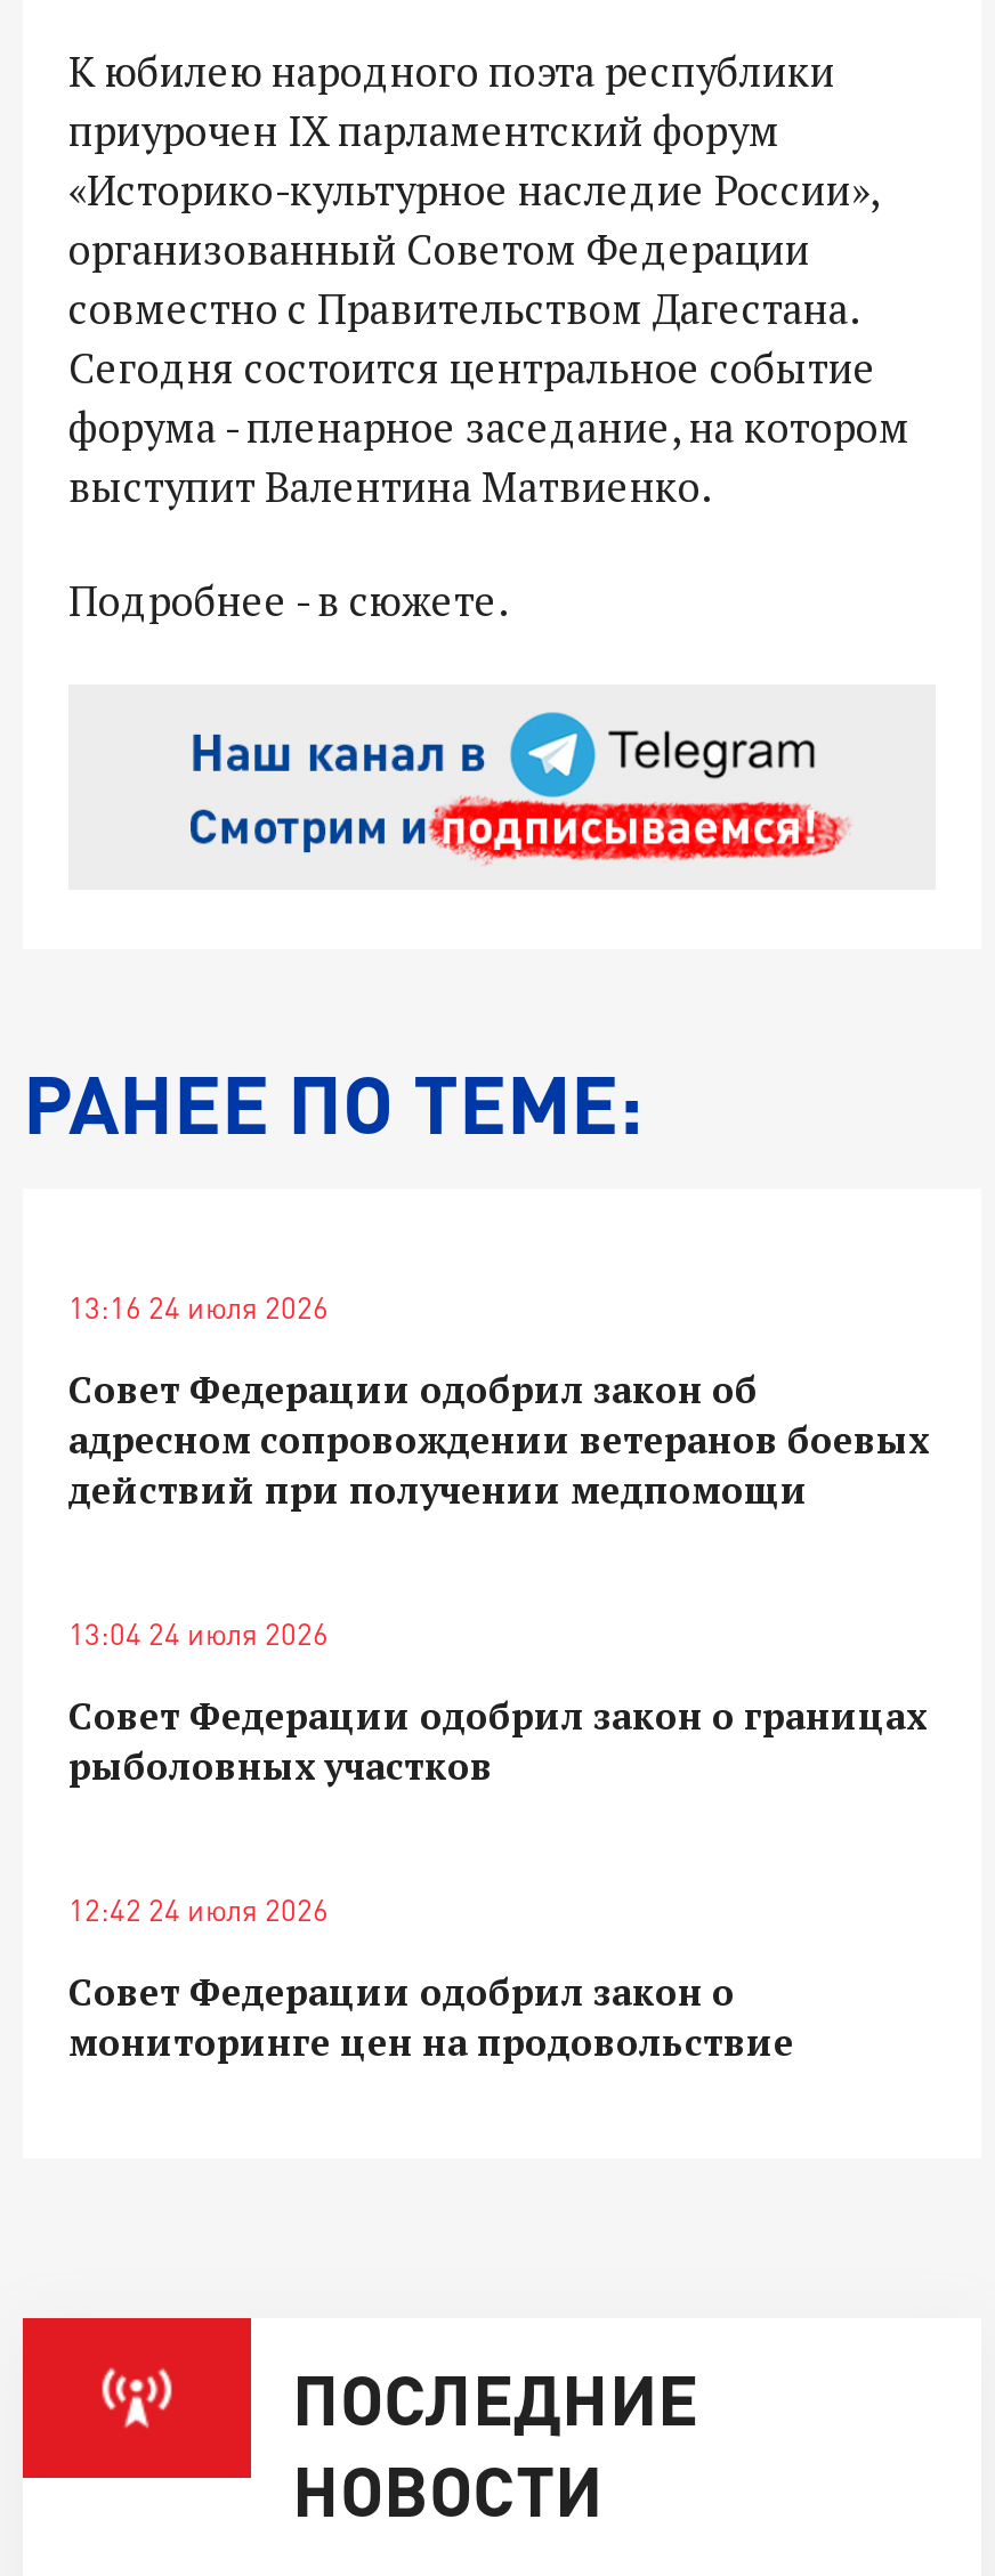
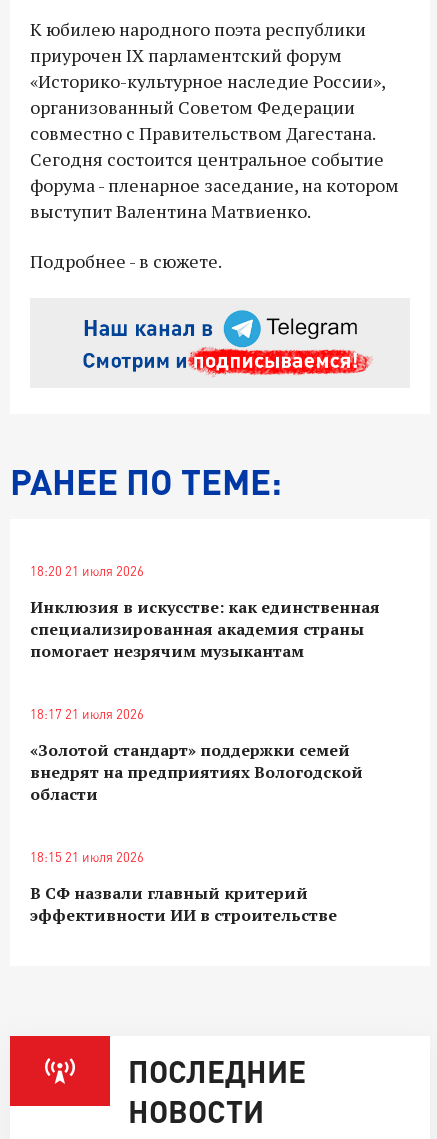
- 13:16 24 июля 2026
+ 18:20 21 июля 2026

- Совет Федерации одобрил закон об
- адресном сопровождении ветеранов боевых
- действий при получении медпомощи
+ Инклюзия в искусстве: как единственная
+ специализированная академия страны
+ помогает незрячим музыкантам

- 13:04 24 июля 2026
+ 18:17 21 июля 2026

- Совет Федерации одобрил закон о границах
- рыболовных участков
+ «Золотой стандарт» поддержки семей
+ внедрят на предприятиях Вологодской
+ области

- 12:42 24 июля 2026
+ 18:15 21 июля 2026

- Совет Федерации одобрил закон о
- мониторинге цен на продовольствие
+ В СФ назвали главный критерий
+ эффективности ИИ в строительстве
